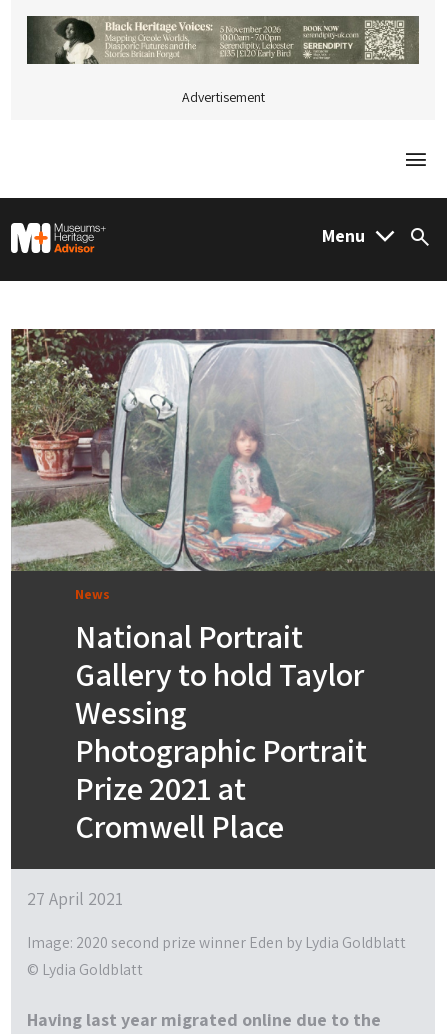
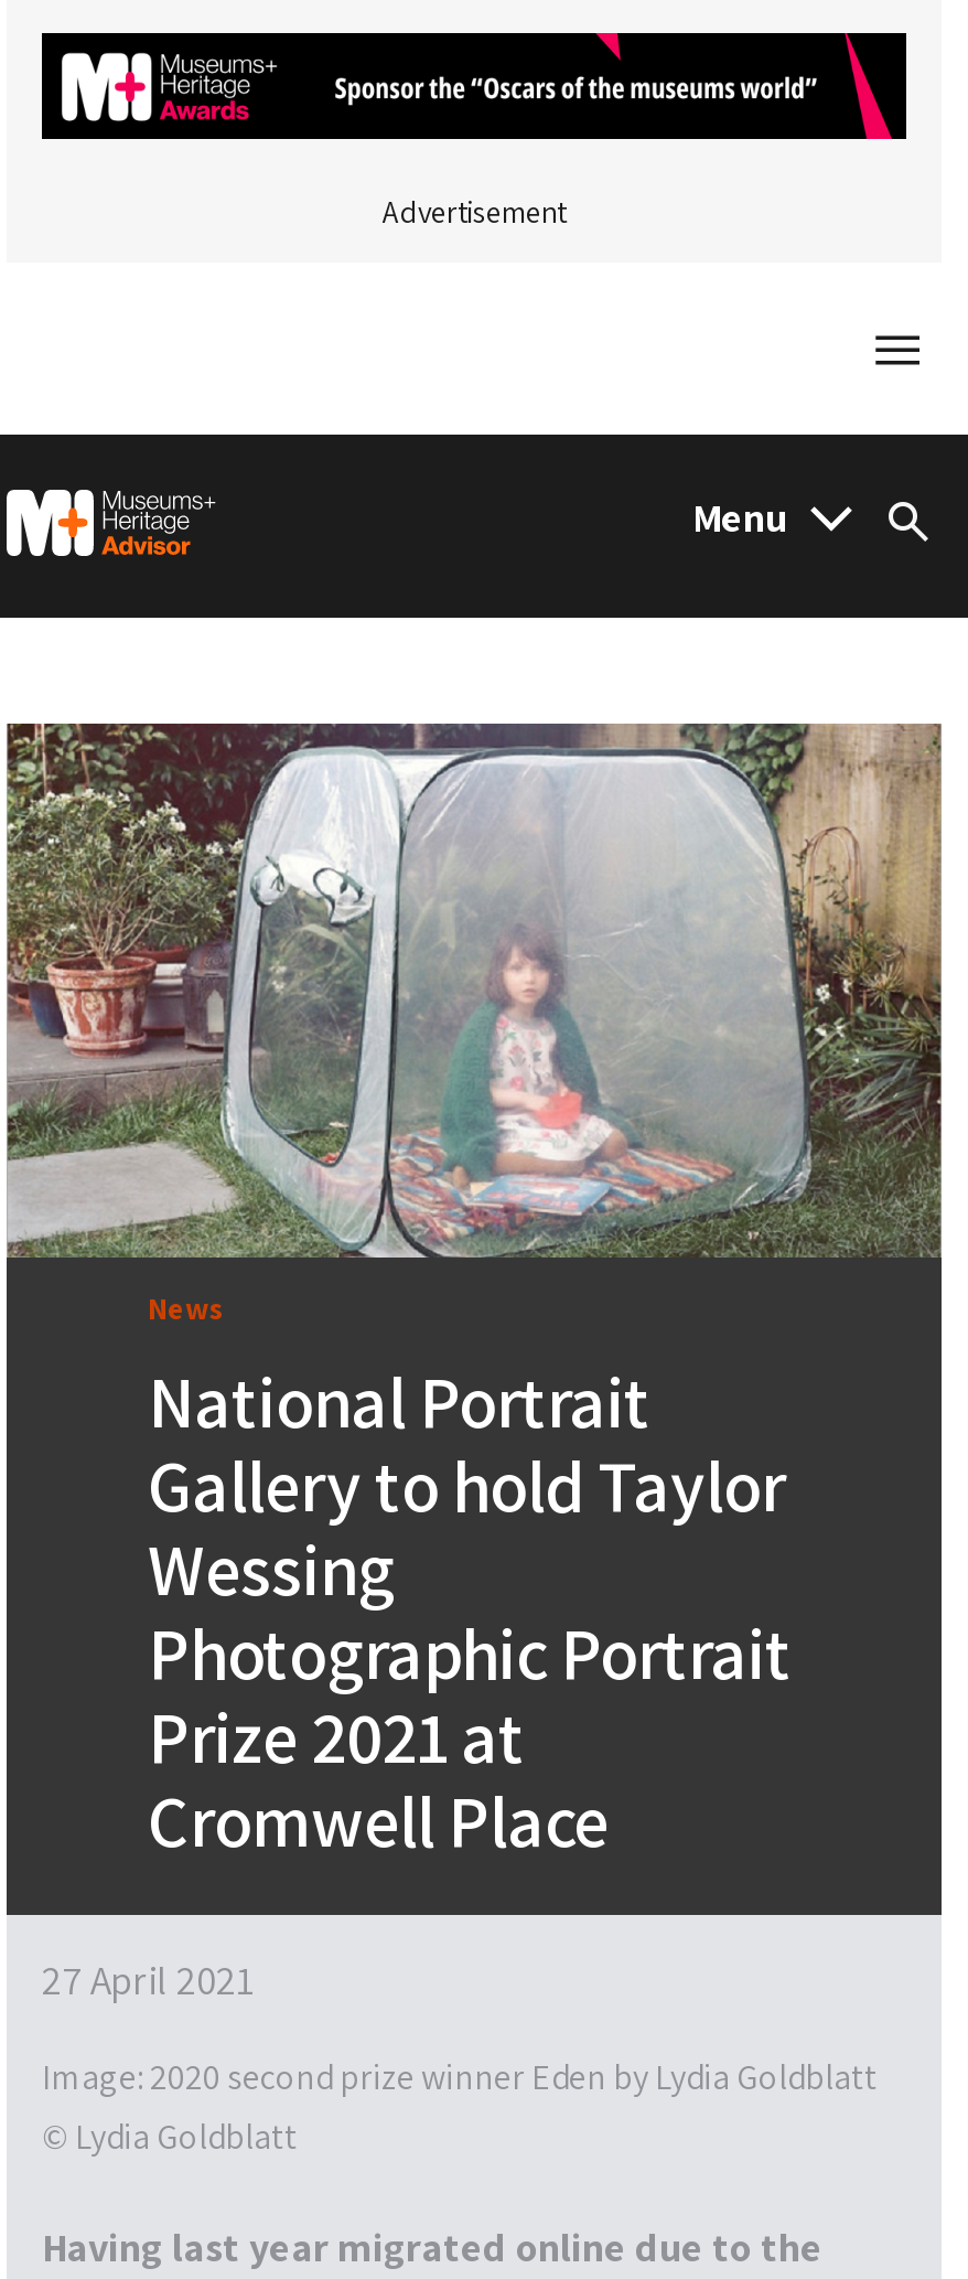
- [image]
+ [image]
